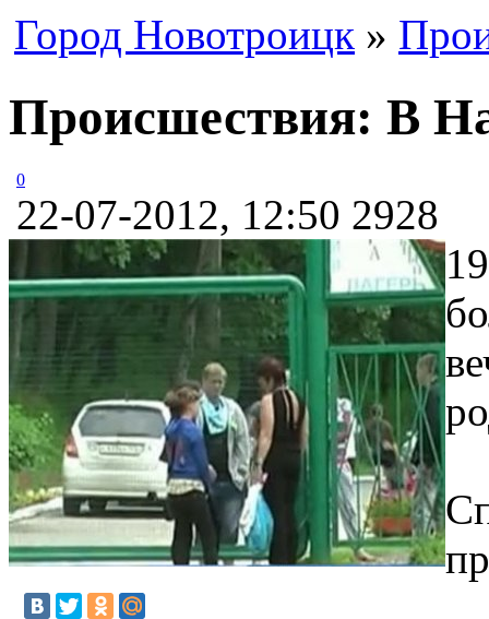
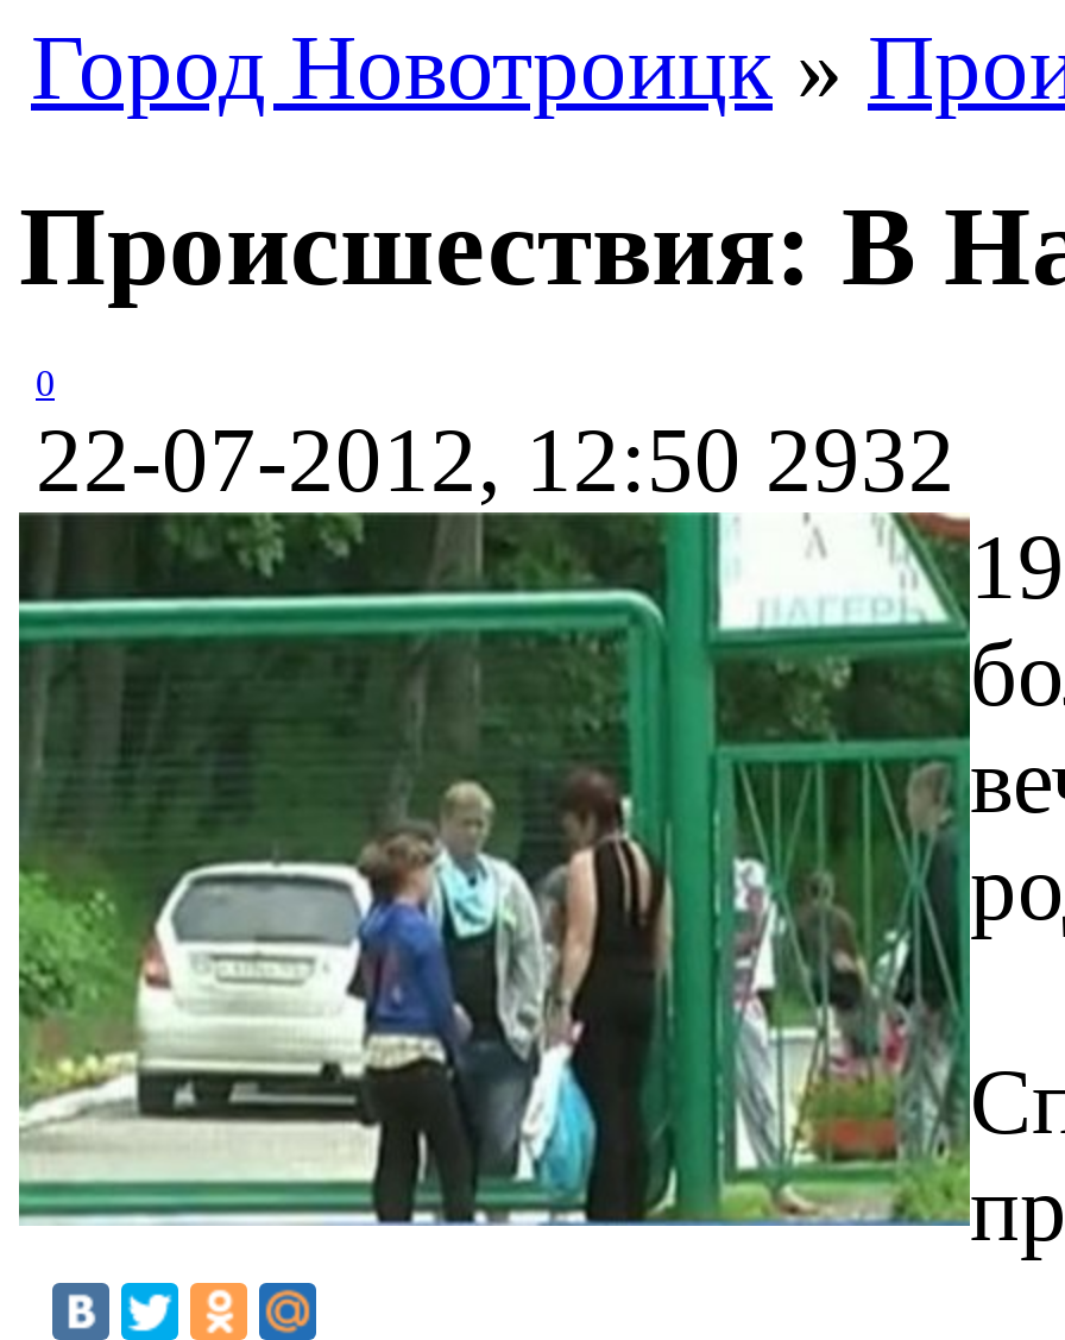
- 22-07-2012, 12:50 2928
+ 22-07-2012, 12:50 2932
